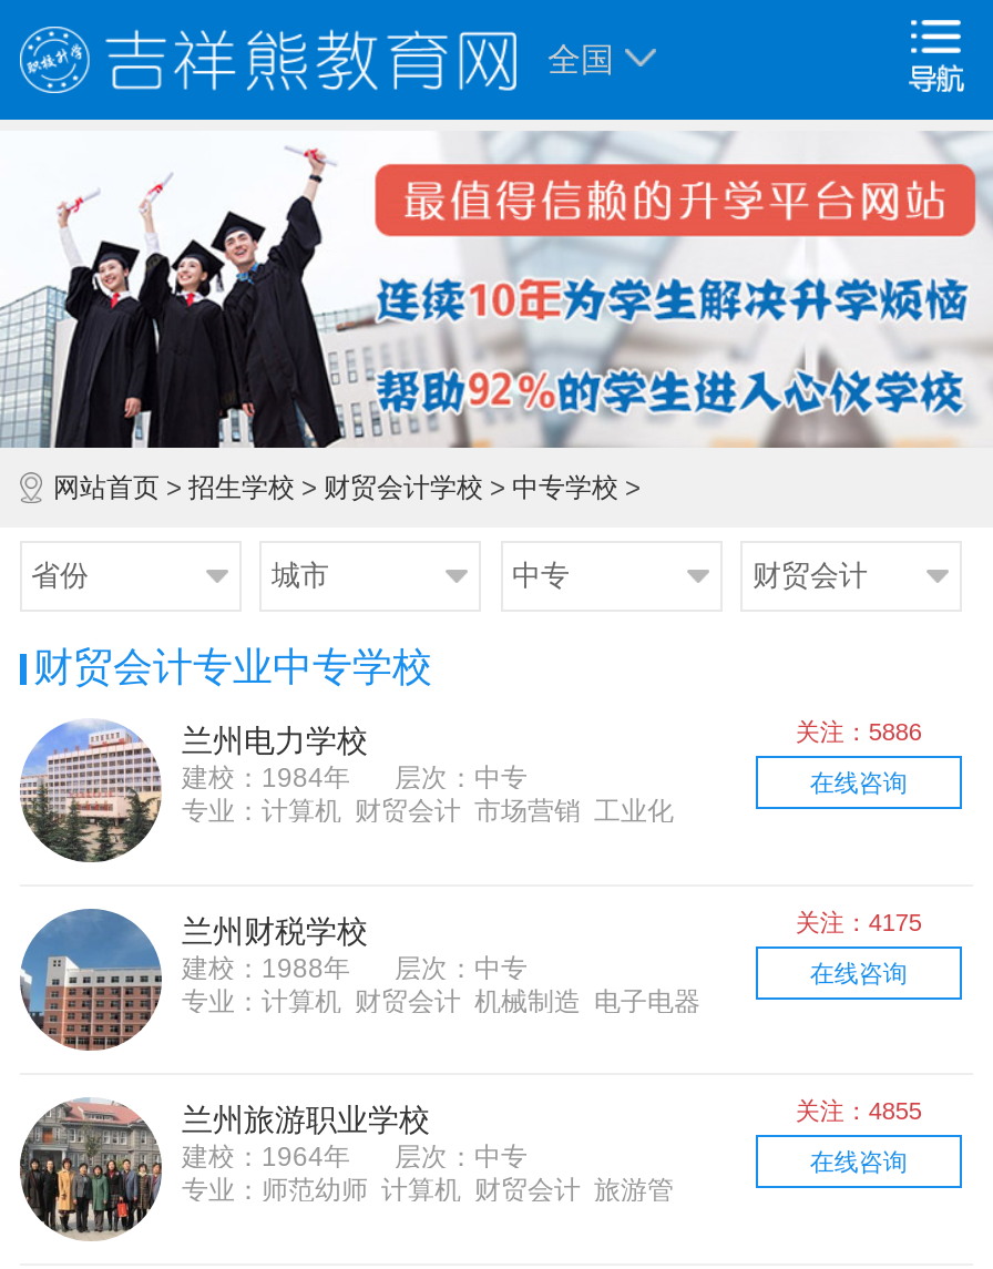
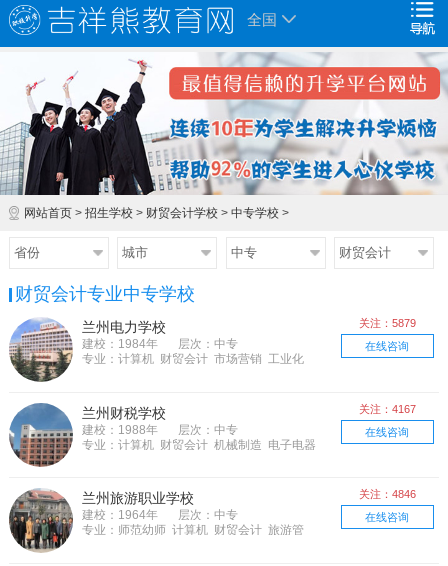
- 关注：5886
+ 关注：5879

- 关注：4175
+ 关注：4167

- 关注：4855
+ 关注：4846
